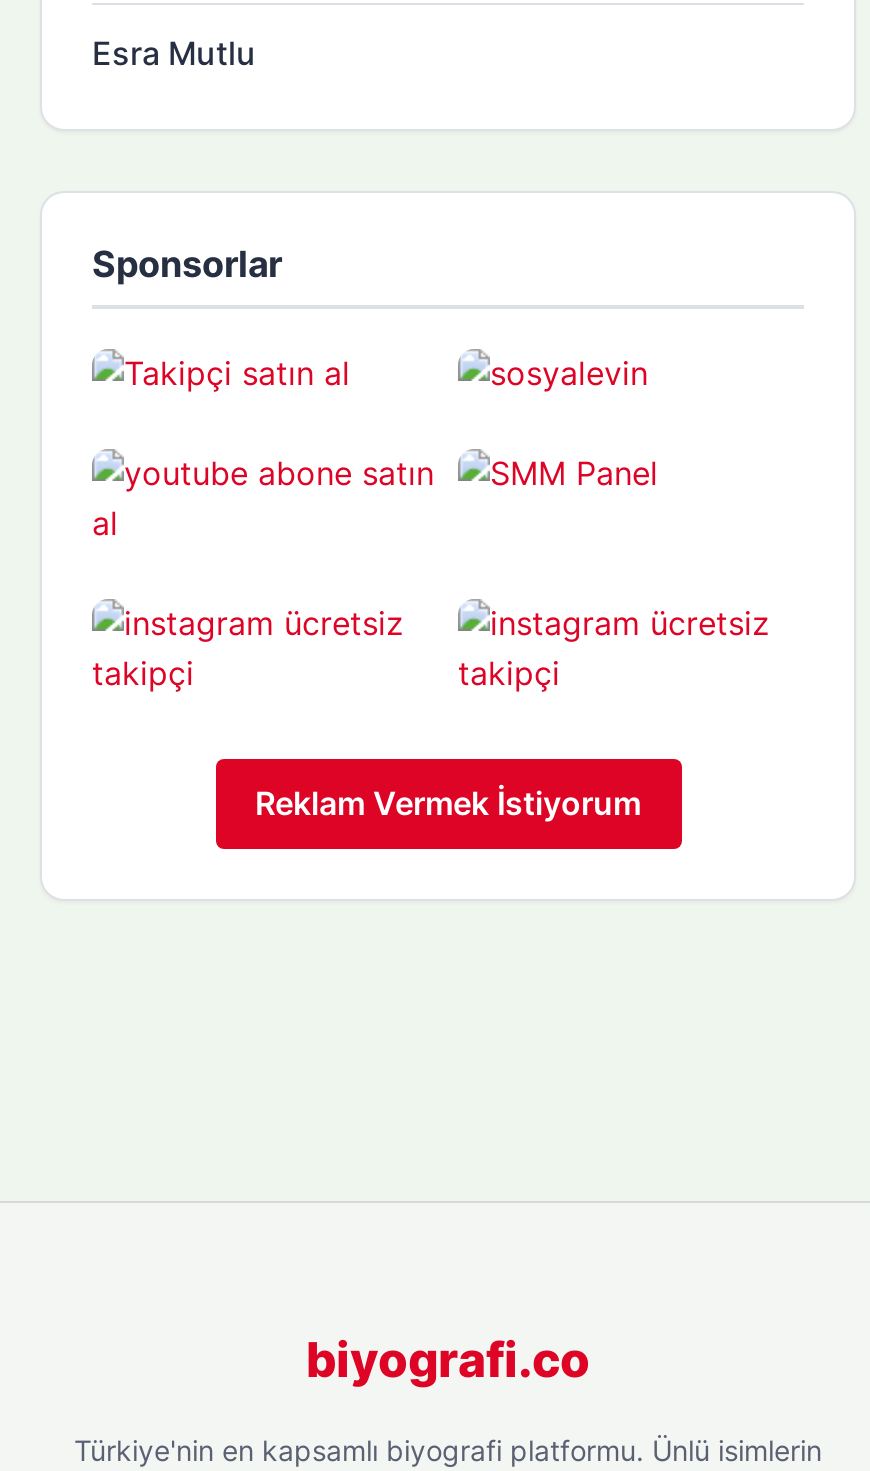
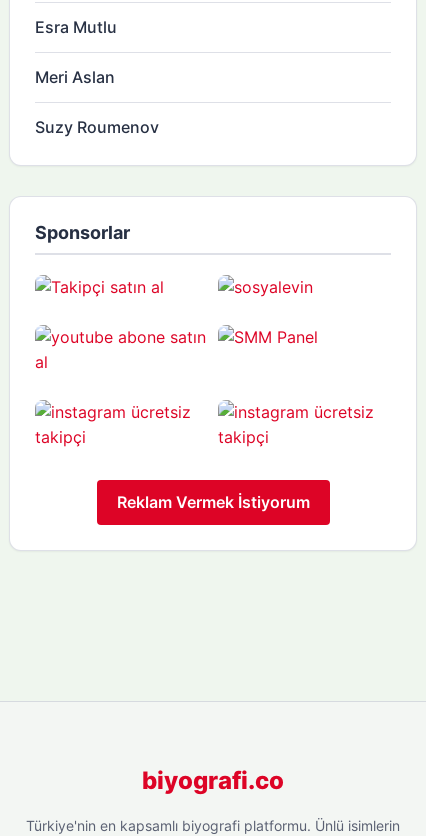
+ Meri Aslan
+ Suzy Roumenov
